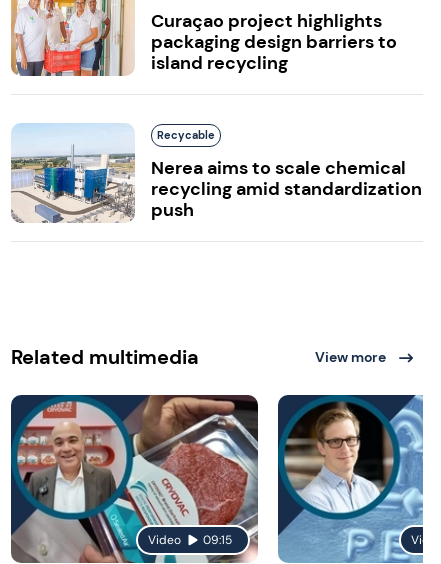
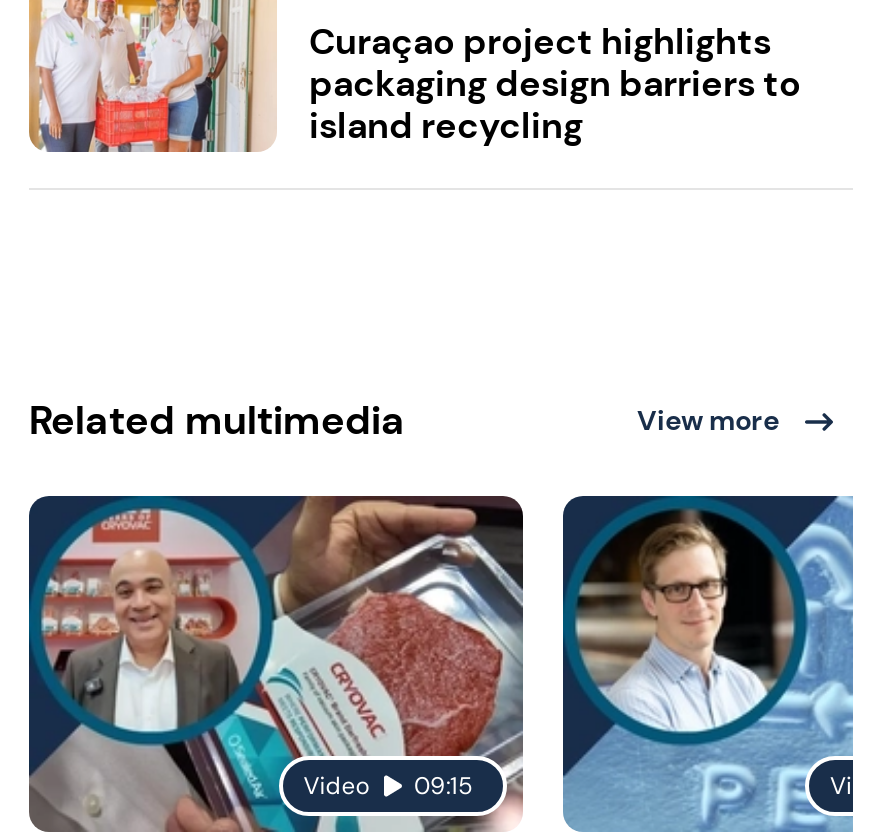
- [image]
- Recycable
- Nerea aims to scale chemical
- recycling amid standardization
- push
